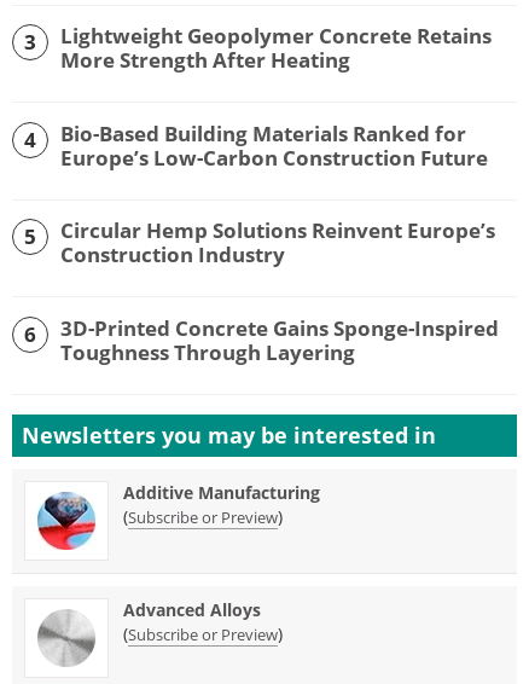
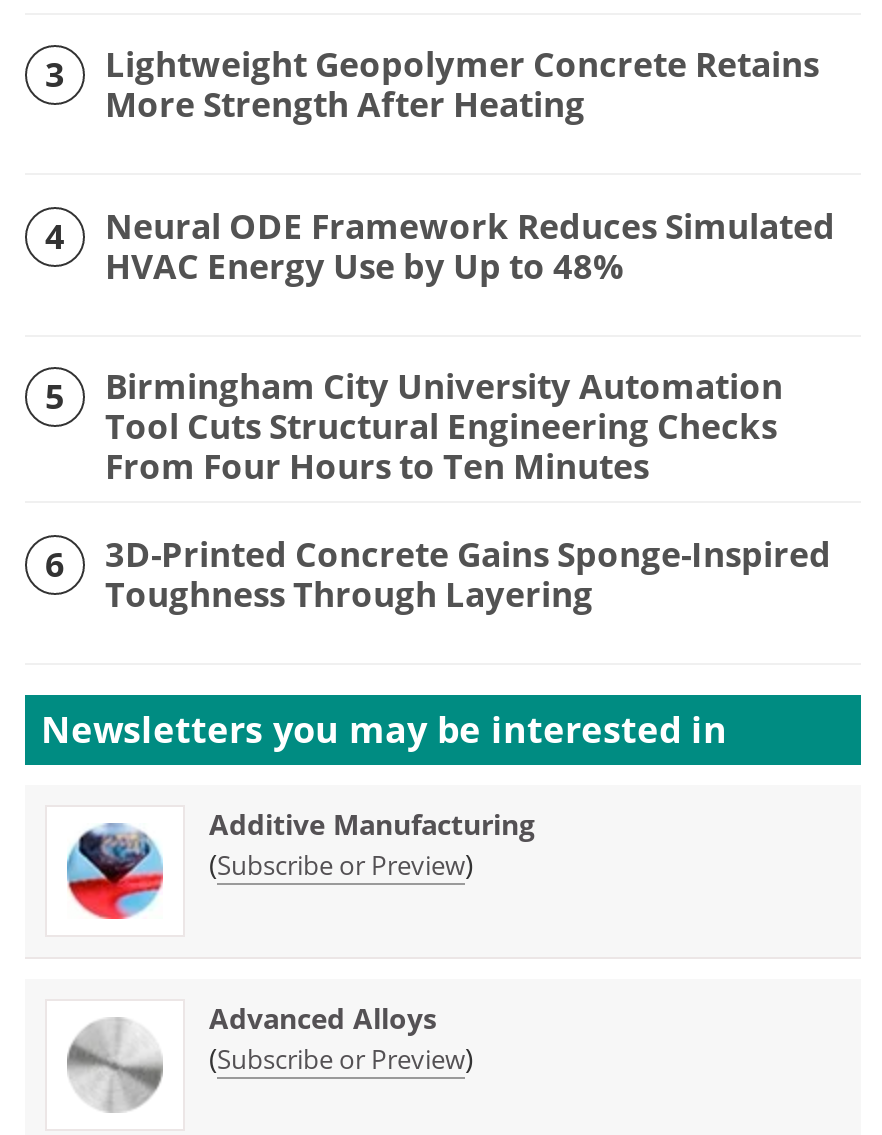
- Bio-Based Building Materials Ranked for
- Europe’s Low-Carbon Construction Future
+ Neural ODE Framework Reduces Simulated
+ HVAC Energy Use by Up to 48%

- Circular Hemp Solutions Reinvent Europe’s
- Construction Industry
+ Birmingham City University Automation
+ Tool Cuts Structural Engineering Checks
+ From Four Hours to Ten Minutes
